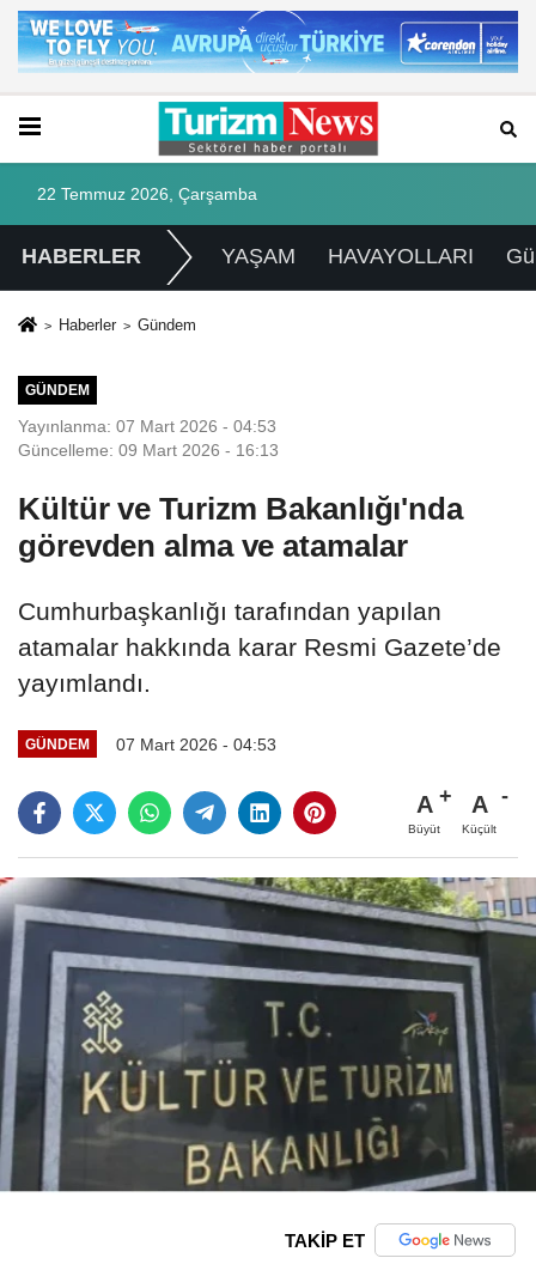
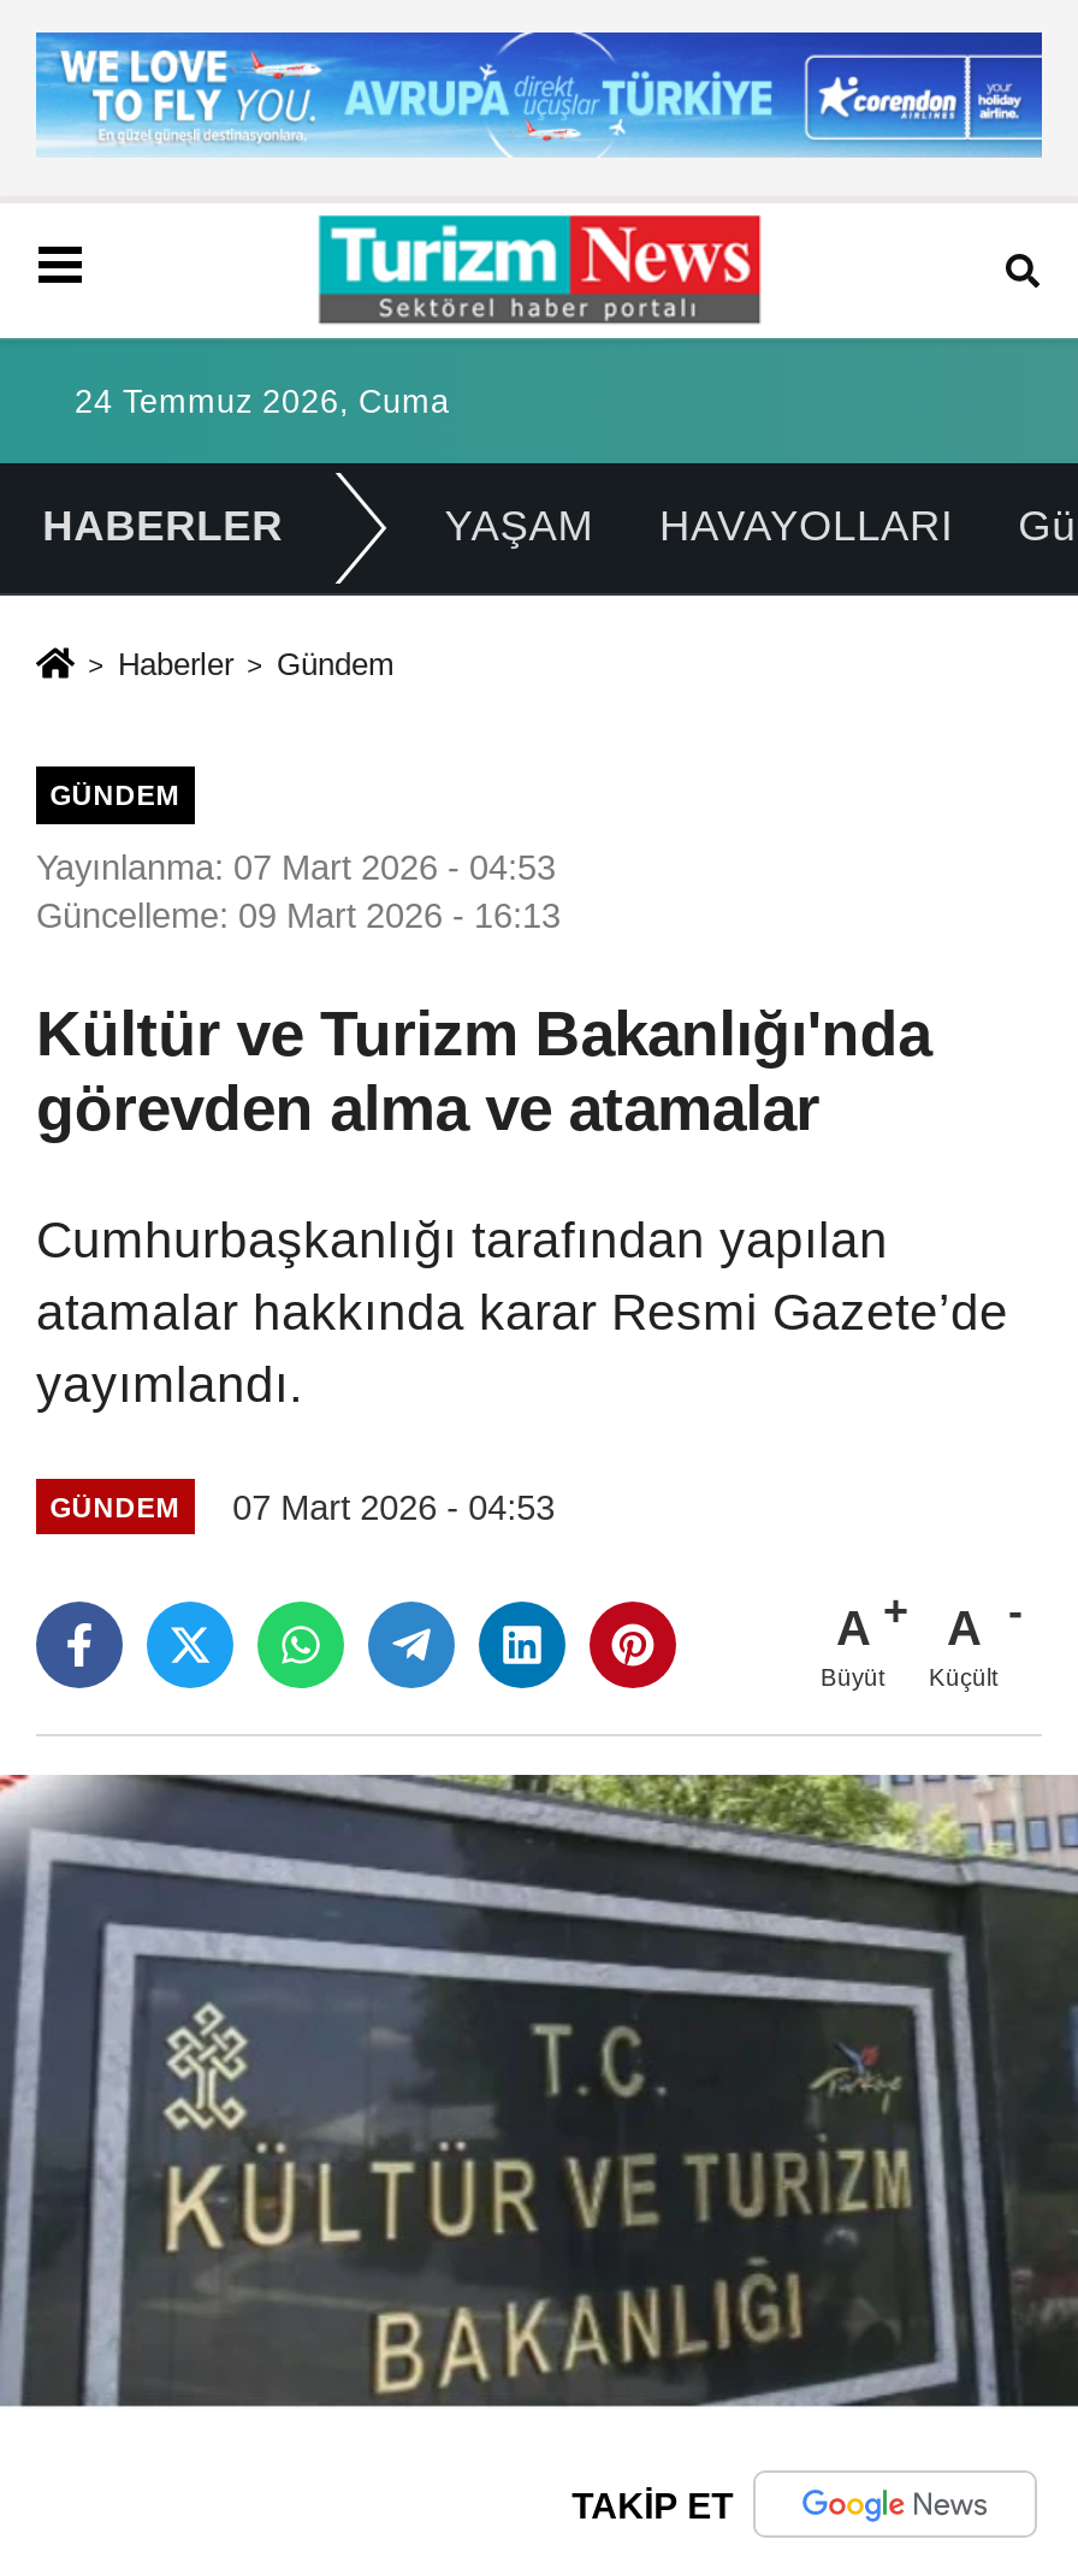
- 22 Temmuz 2026, Çarşamba
+ 24 Temmuz 2026, Cuma
